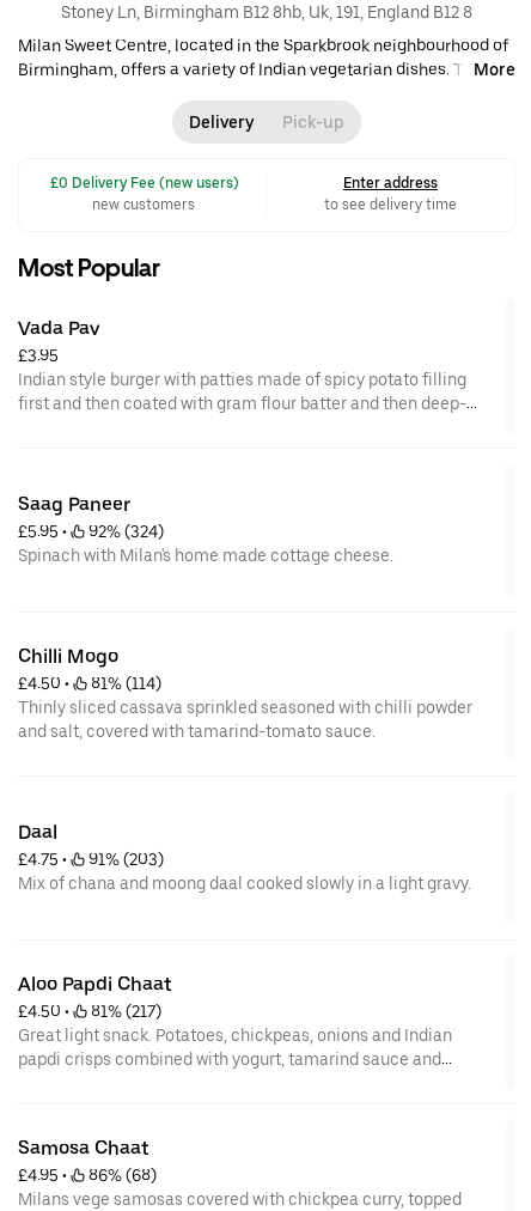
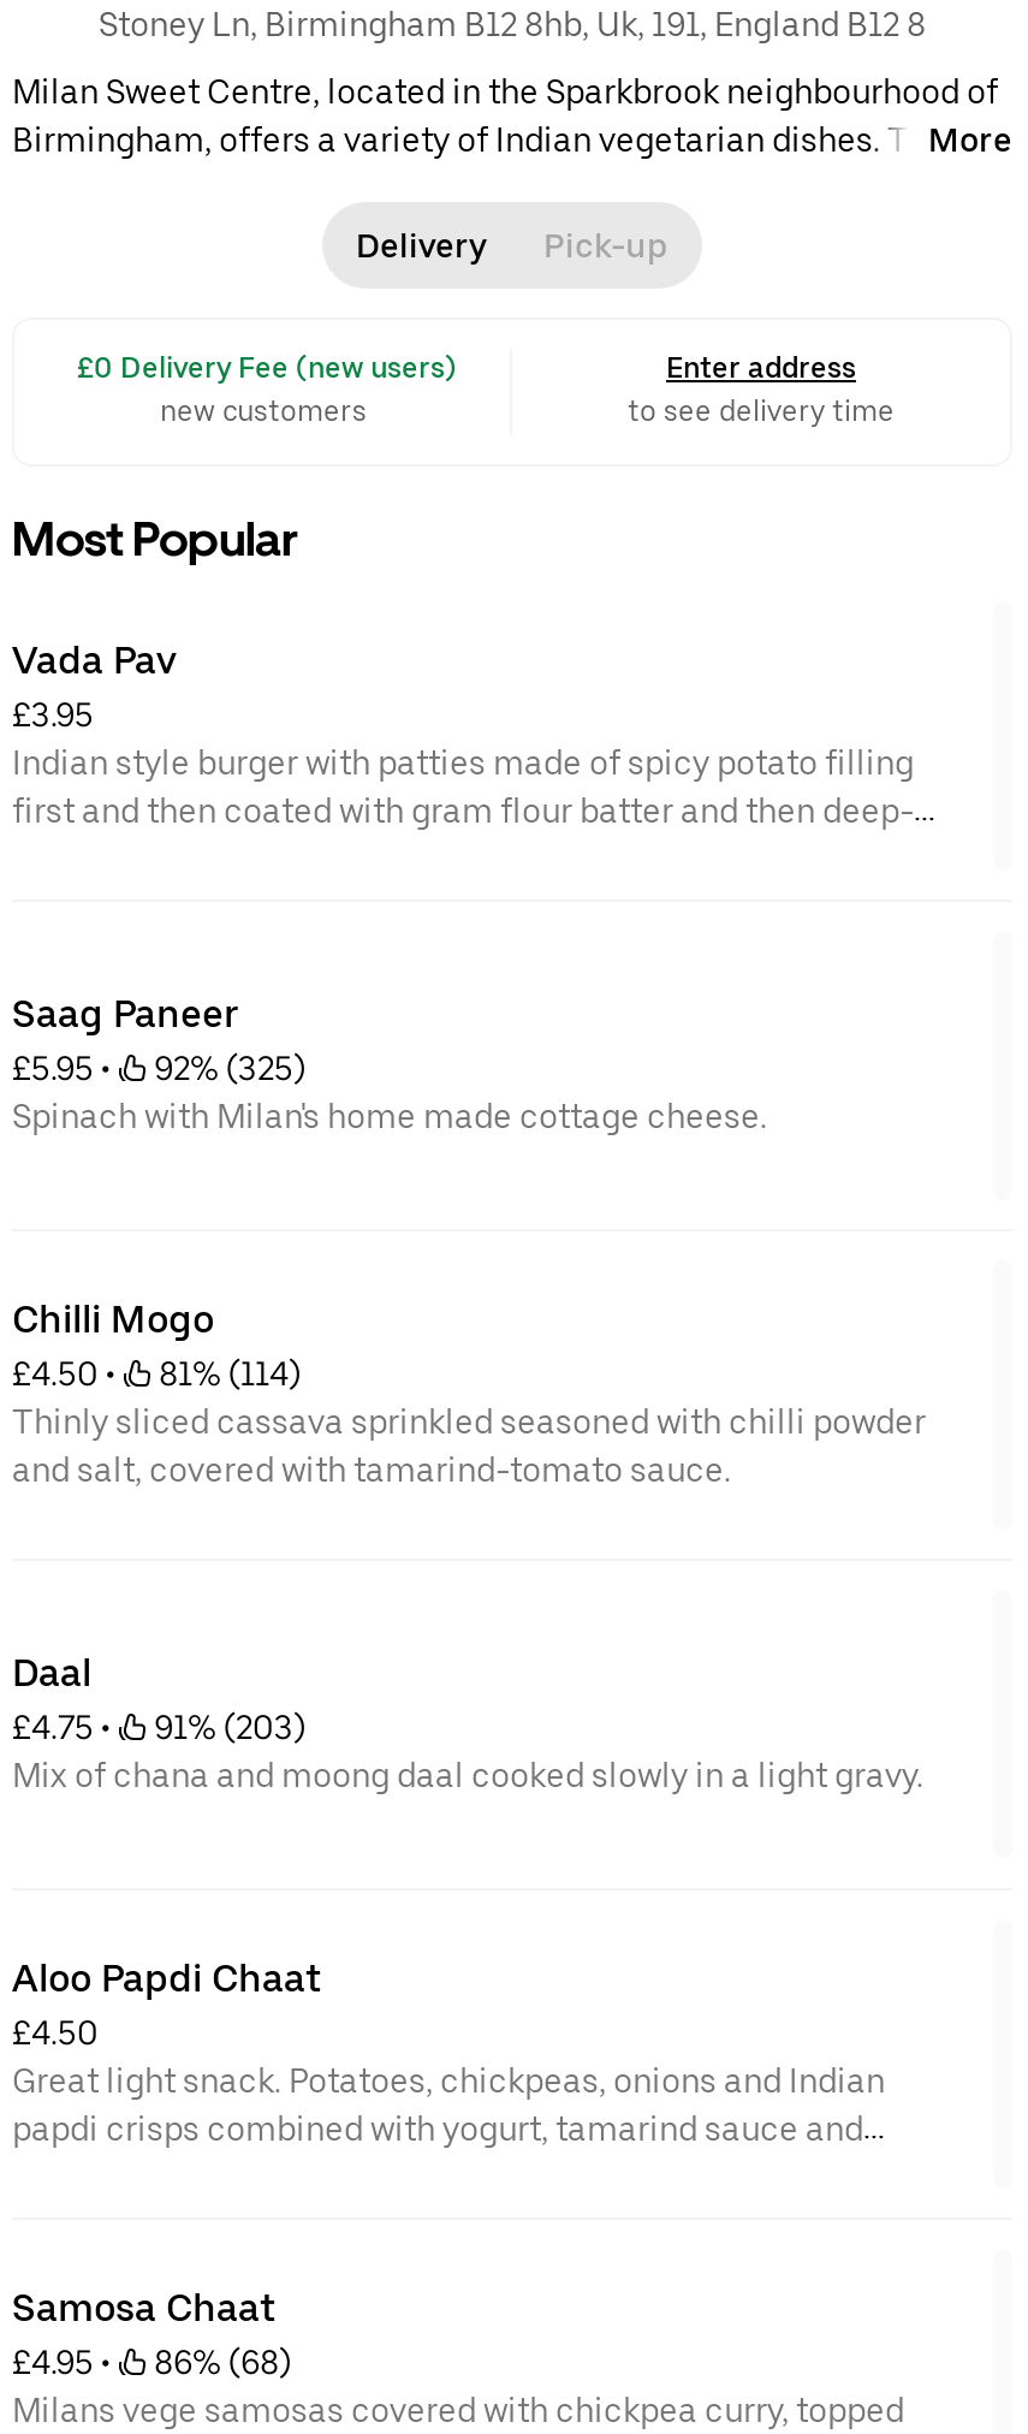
- £5.95 • 92% (324)
+ £5.95 • 92% (325)

- £4.50 •
- 81% (217)
+ £4.50
